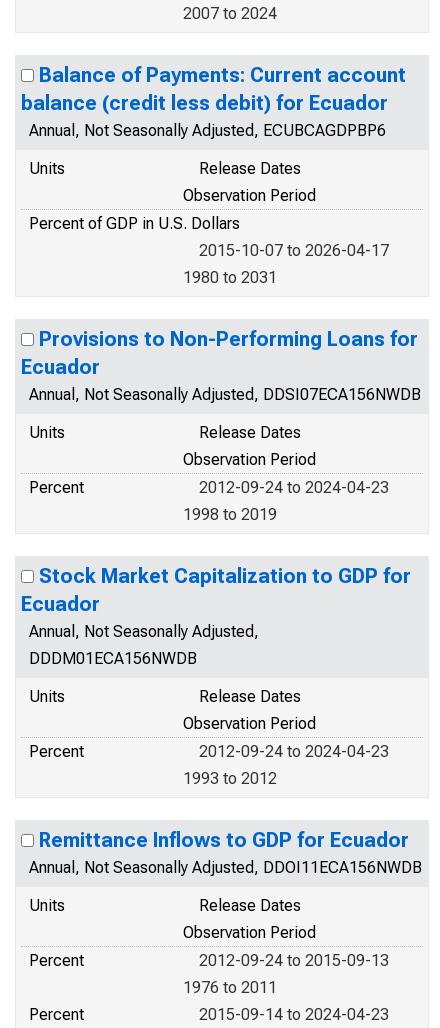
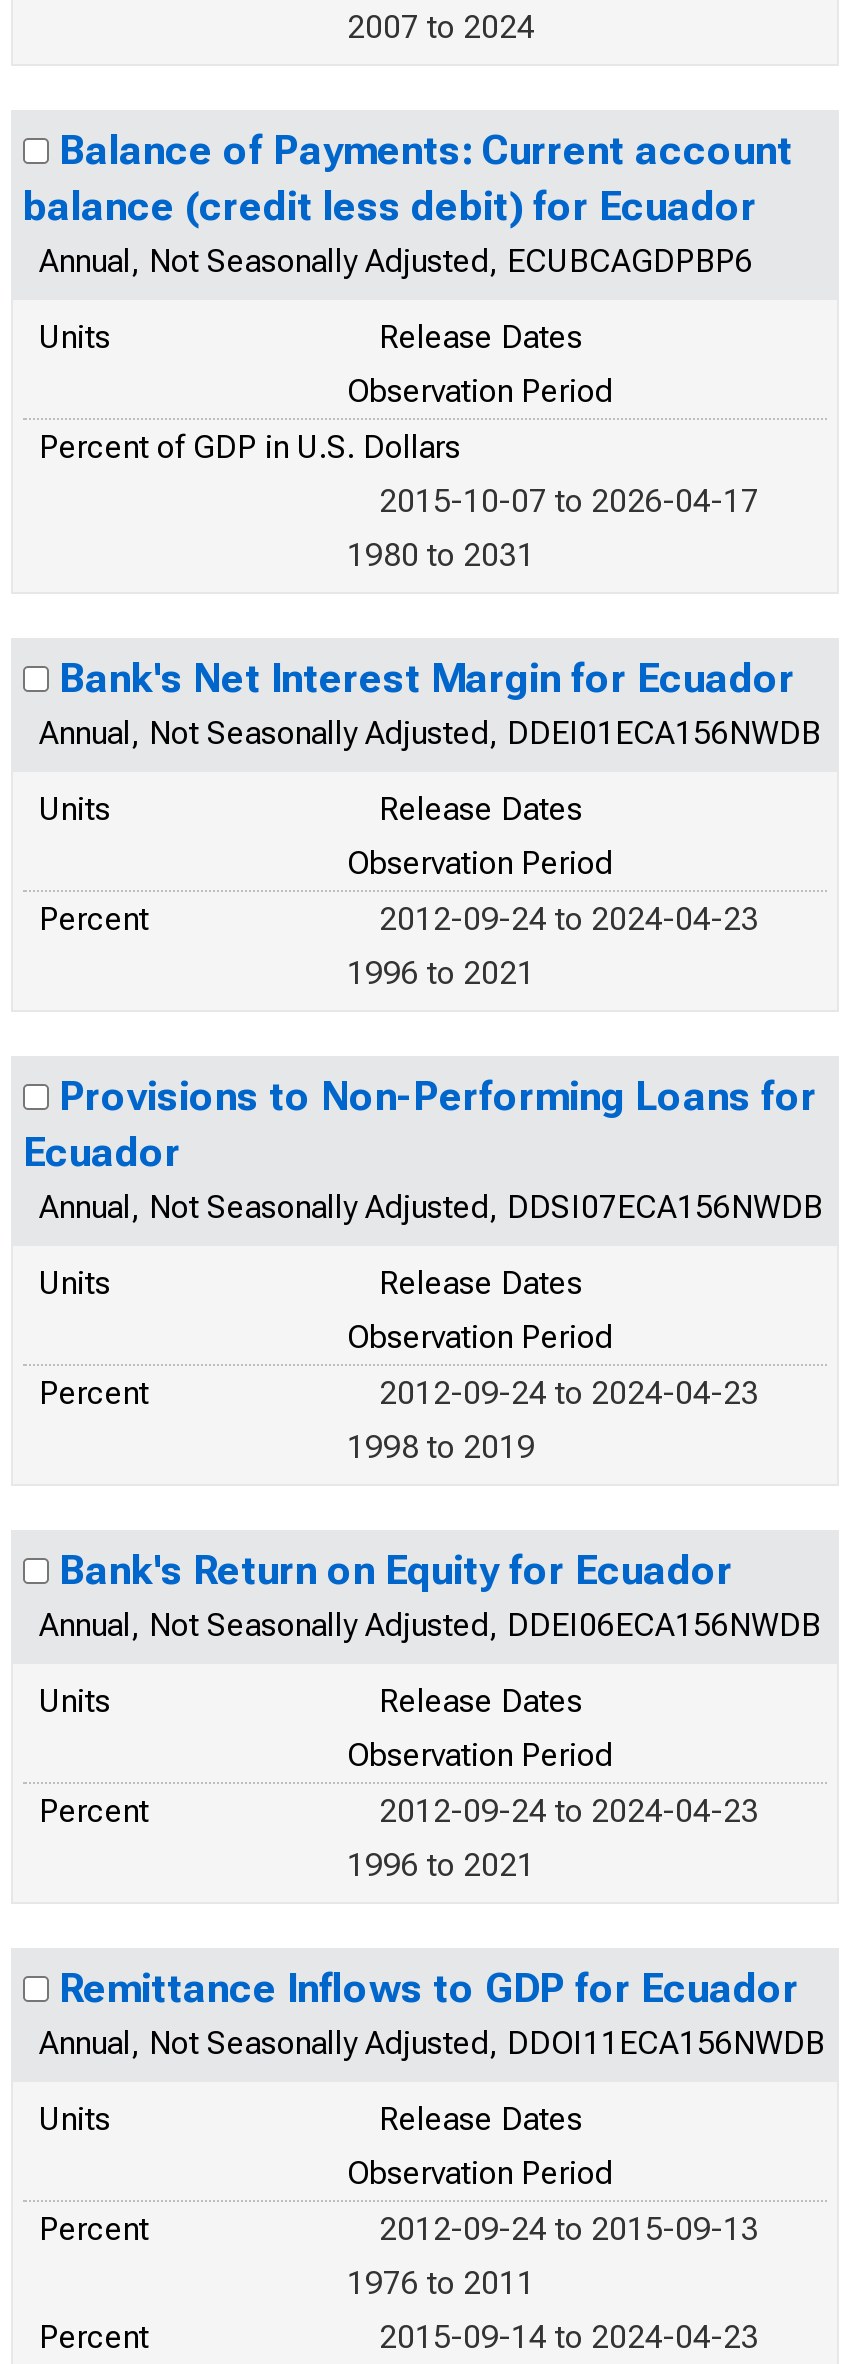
+ Bank's Net Interest Margin for Ecuador
+ Annual, Not Seasonally Adjusted, DDEI01ECA156NWDB
+ Units
+ Release Dates
+ Observation Period
+ Percent
+ 2012-09-24 to 2024-04-23
+ 1996 to 2021

moved down: Provisions to Non-Performing Loans for | Ecuador | Annual, Not Seasonally Adjusted, DDSI07ECA156NWDB | ... | 2012-09-24 to 2024-04-23 | 1998 to 2019

- Stock Market Capitalization to GDP for
- Ecuador
- Annual, Not Seasonally Adjusted,
- DDDM01ECA156NWDB
+ Bank's Return on Equity for Ecuador
+ Annual, Not Seasonally Adjusted, DDEI06ECA156NWDB

- 1993 to 2012
+ 1996 to 2021
